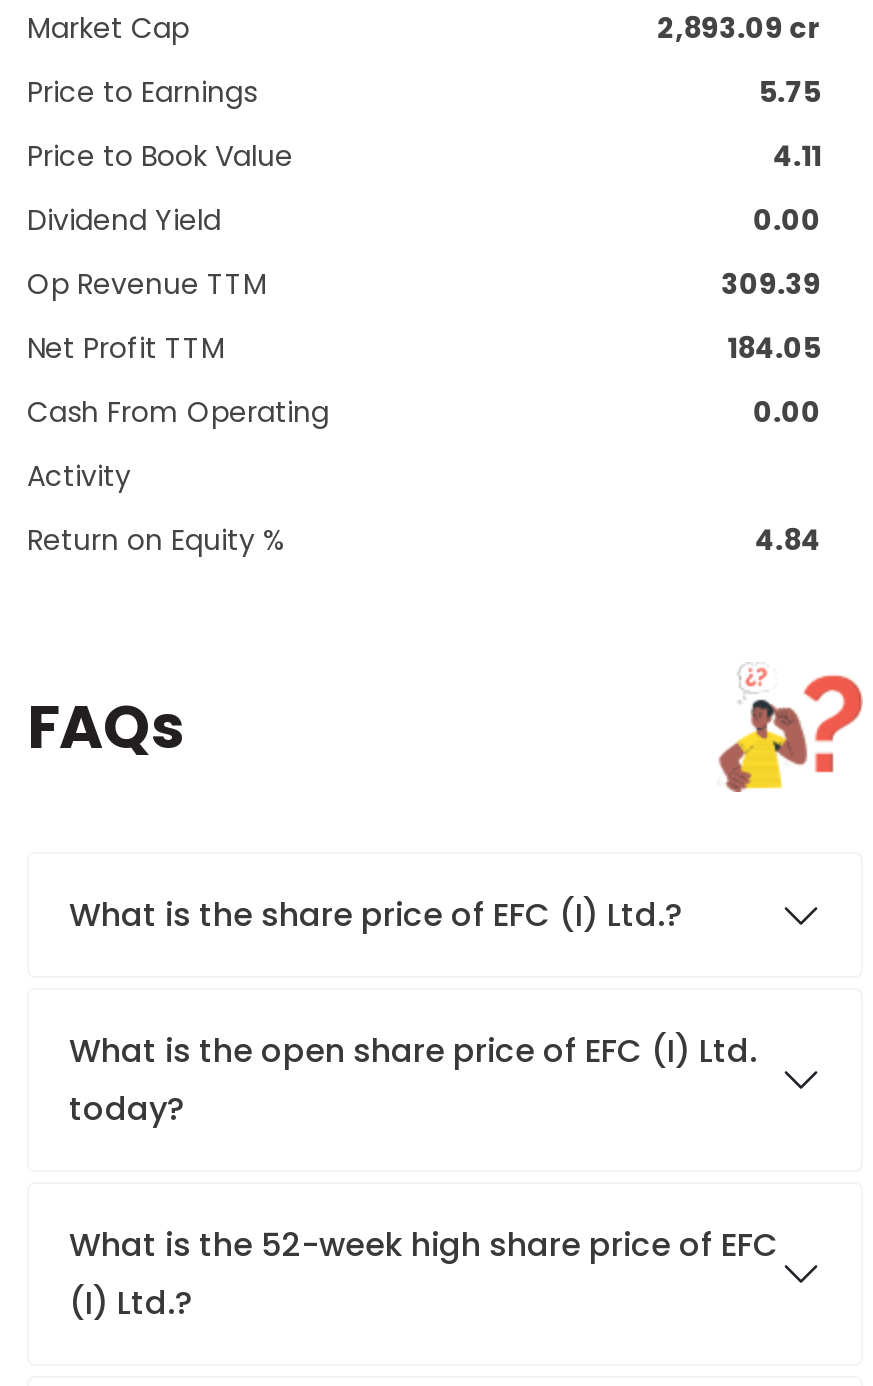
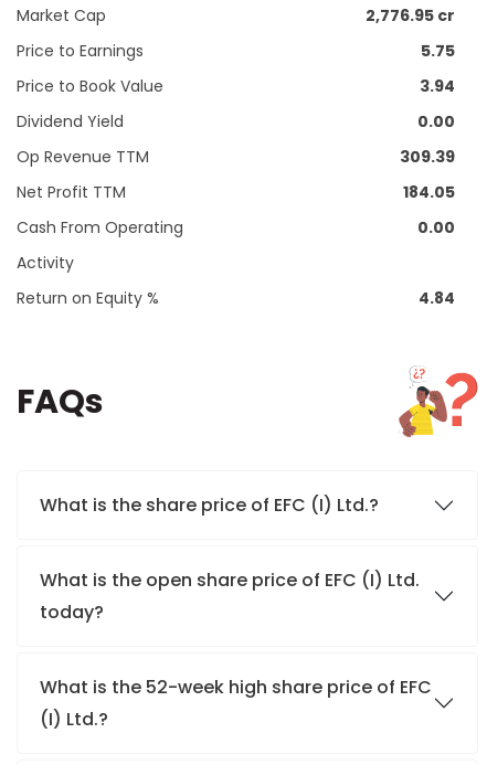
- 2,893.09 cr
+ 2,776.95 cr

- 4.11
+ 3.94
